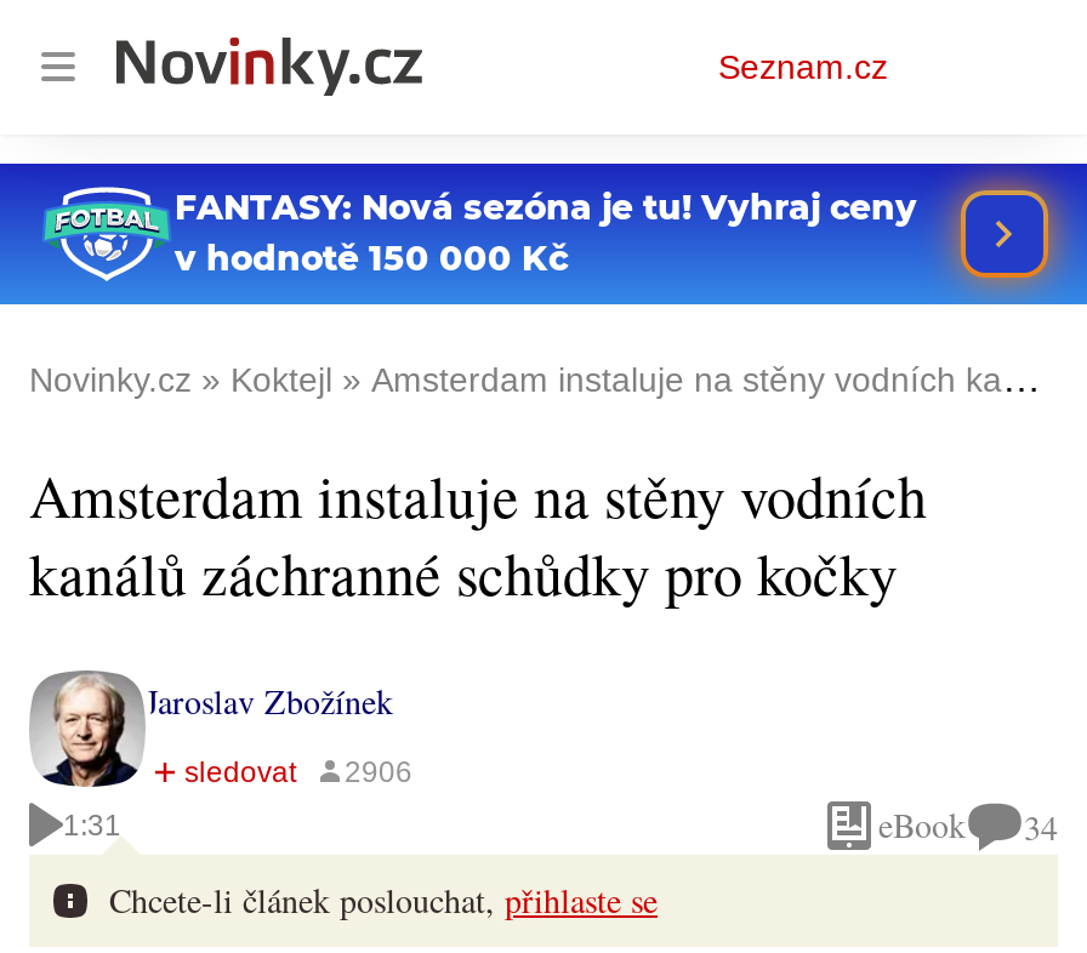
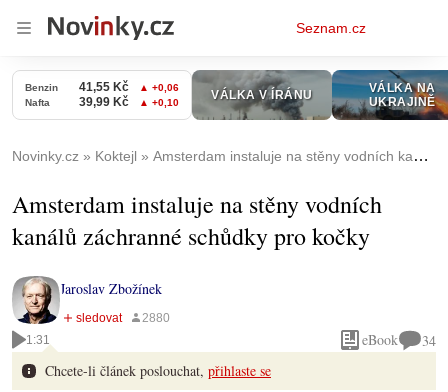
- [image]
+ [image]
